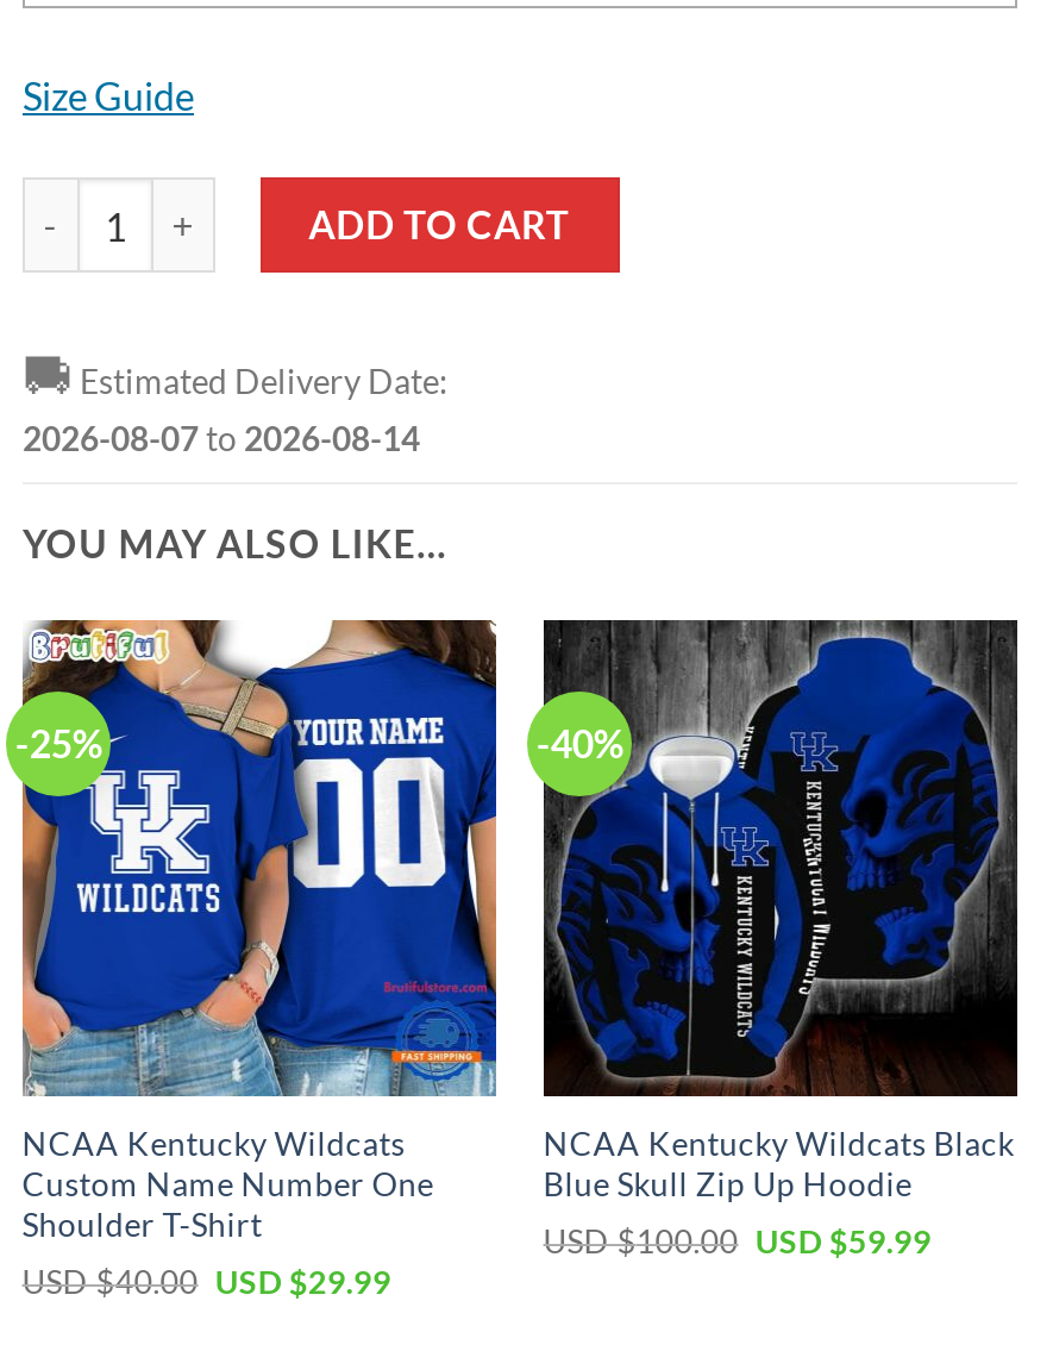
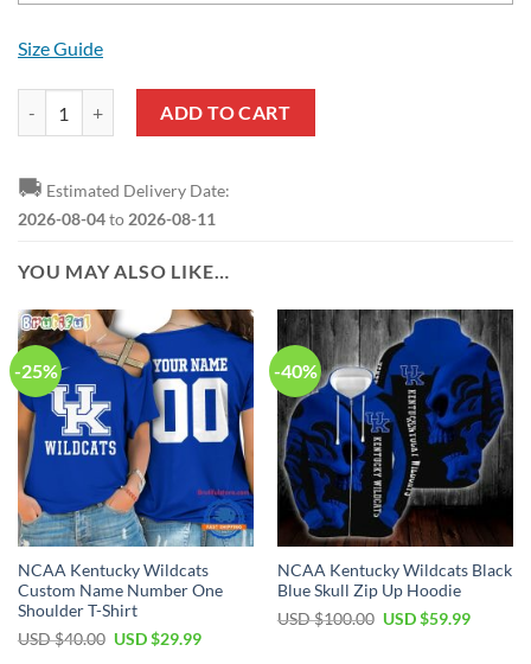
- 2026-08-07 to 2026-08-14
+ 2026-08-04 to 2026-08-11
